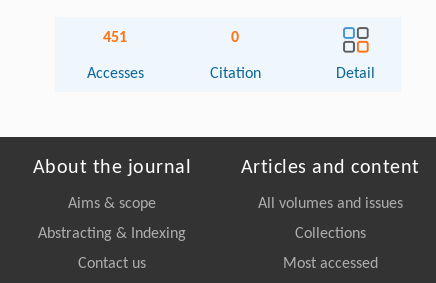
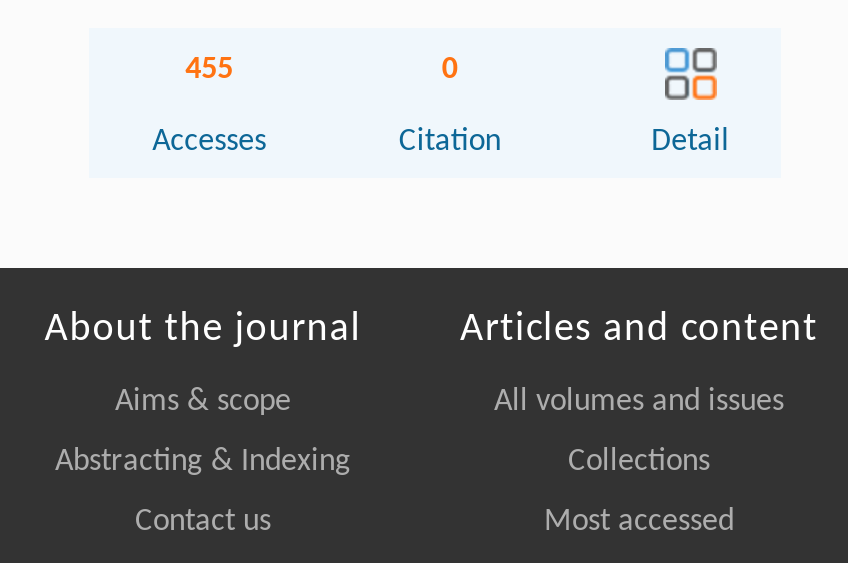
- 451
+ 455
